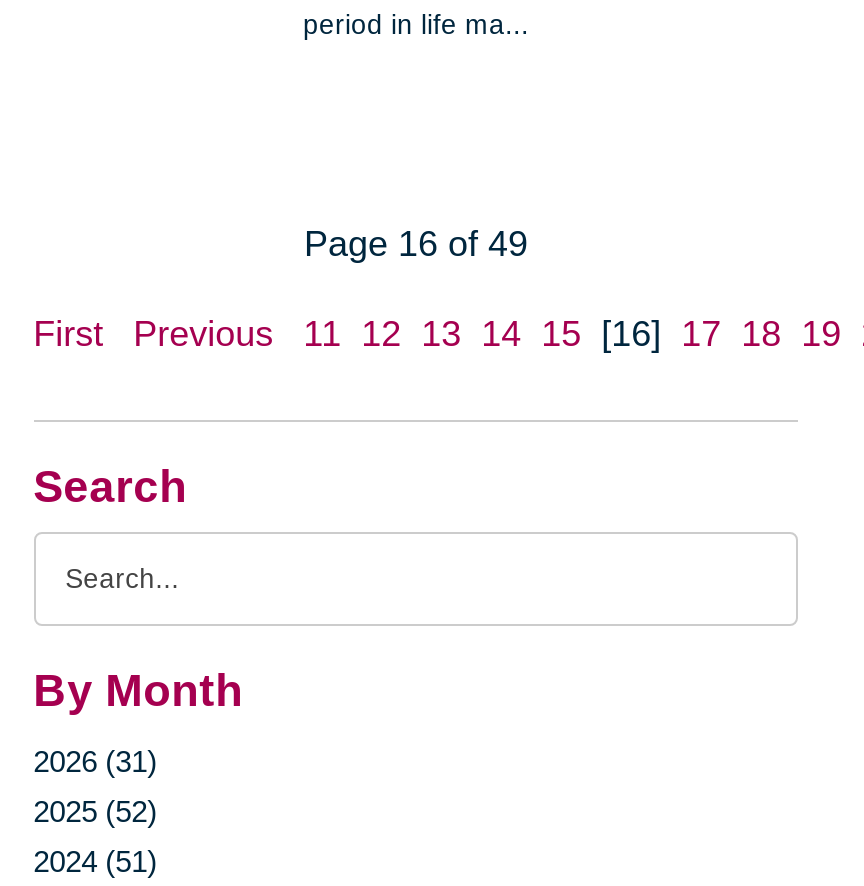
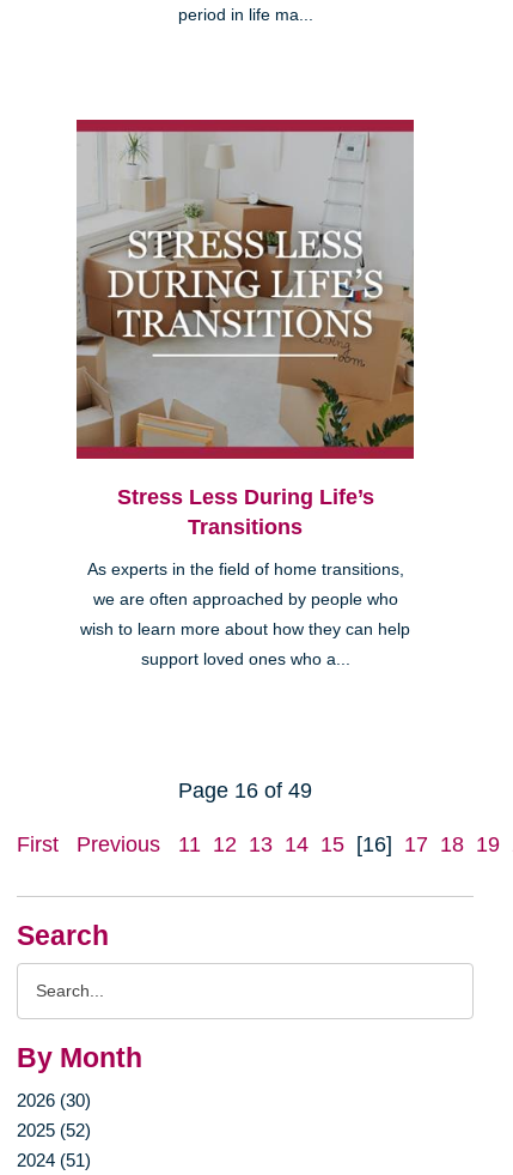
+ [image]
+ Stress Less During Life’s
+ Transitions
+ As experts in the field of home transitions,
+ we are often approached by people who
+ wish to learn more about how they can help
+ support loved ones who a...

- 2026 (31)
+ 2026 (30)
